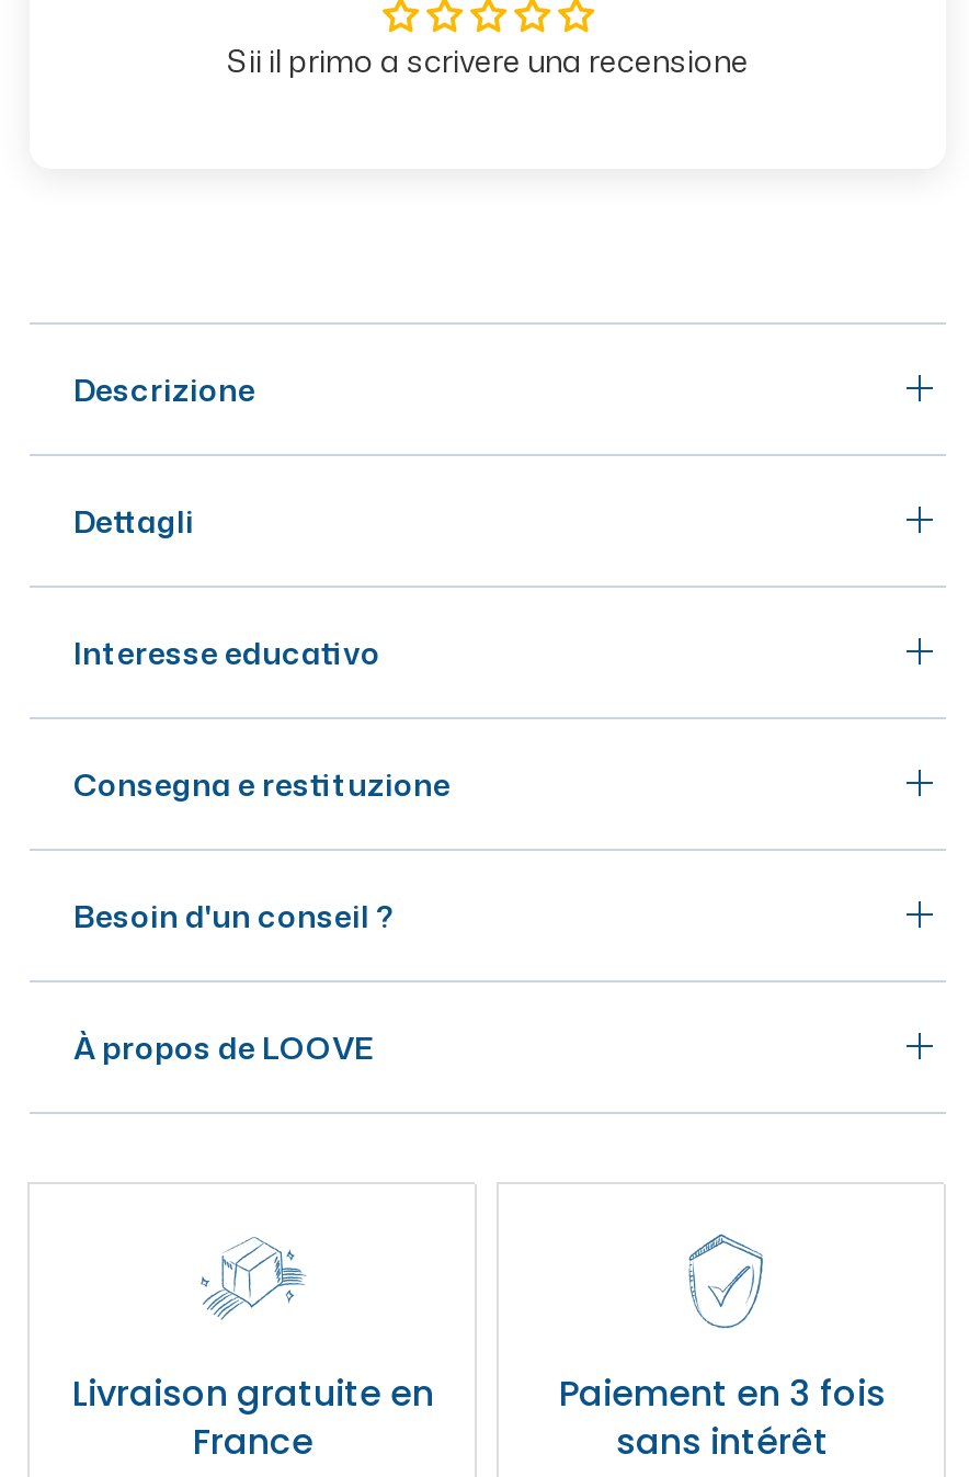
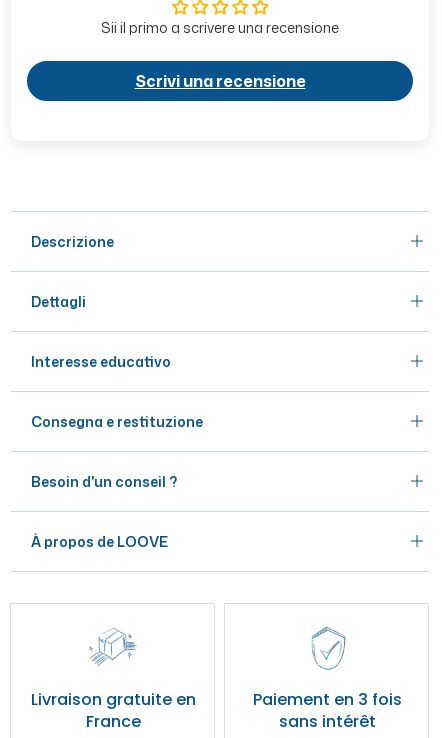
+ Scrivi una recensione
